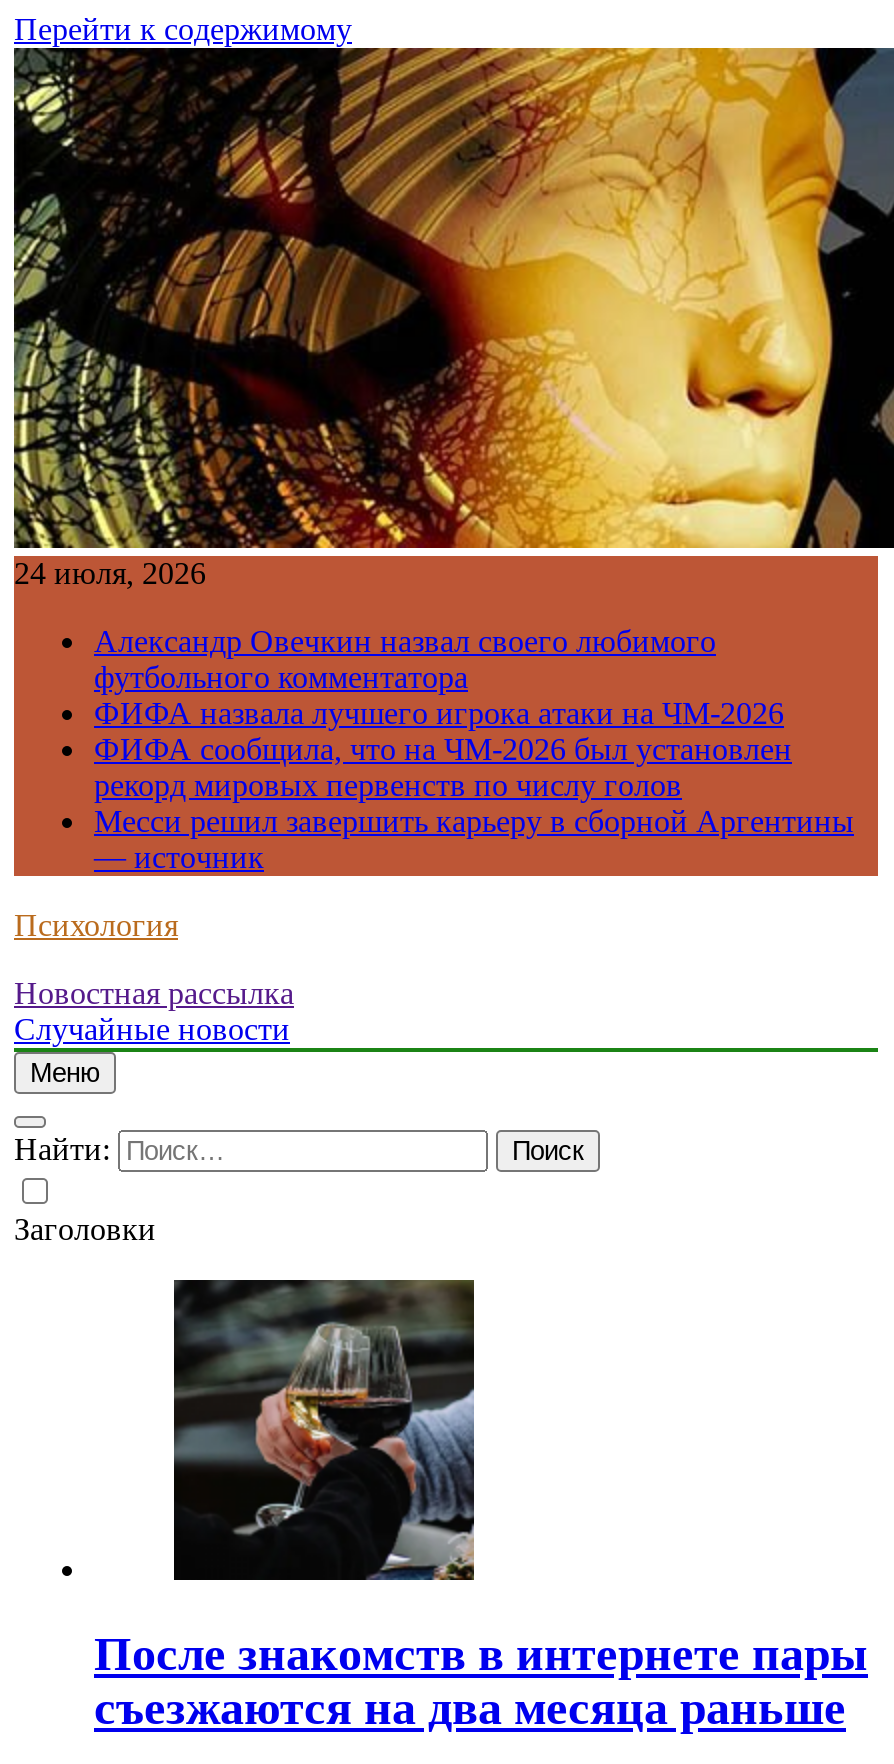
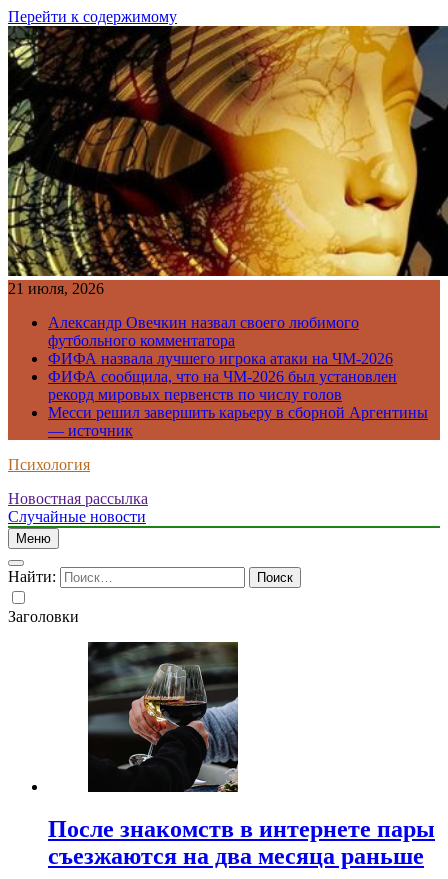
- 24 июля, 2026
+ 21 июля, 2026
